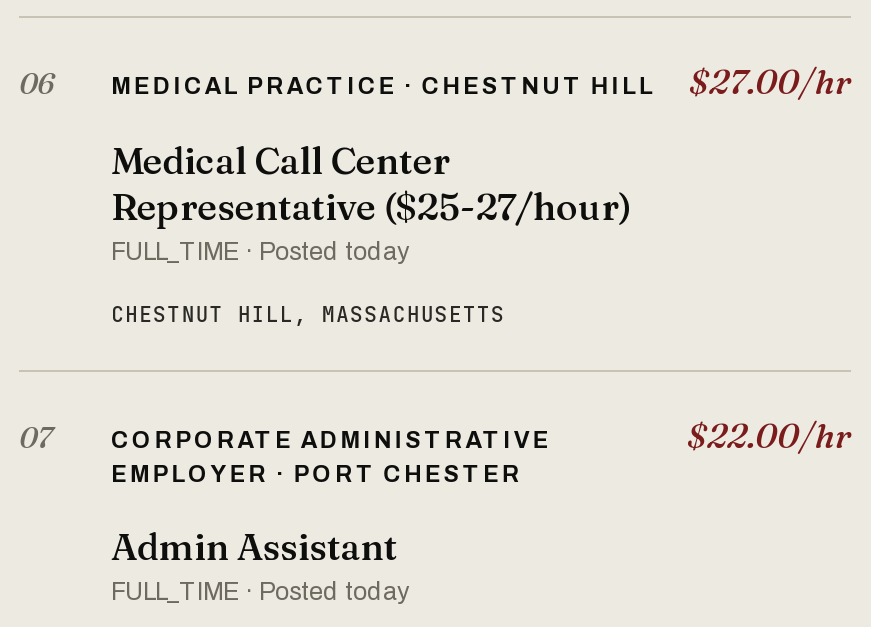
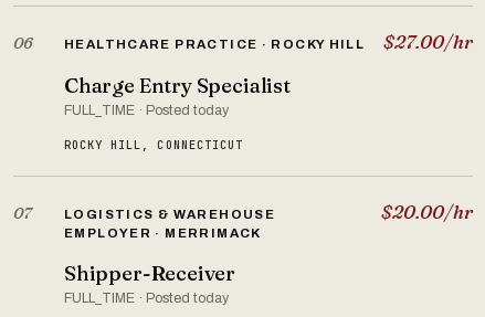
- MEDICAL PRACTICE · CHESTNUT HILL
+ HEALTHCARE PRACTICE · ROCKY HILL

- Medical Call Center
- Representative ($25-27/hour)
+ Charge Entry Specialist

- CHESTNUT HILL, MASSACHUSETTS
+ ROCKY HILL, CONNECTICUT

- $22.00/hr
+ $20.00/hr

- CORPORATE ADMINISTRATIVE
- EMPLOYER · PORT CHESTER
+ LOGISTICS & WAREHOUSE
+ EMPLOYER · MERRIMACK

- Admin Assistant
+ Shipper-Receiver
